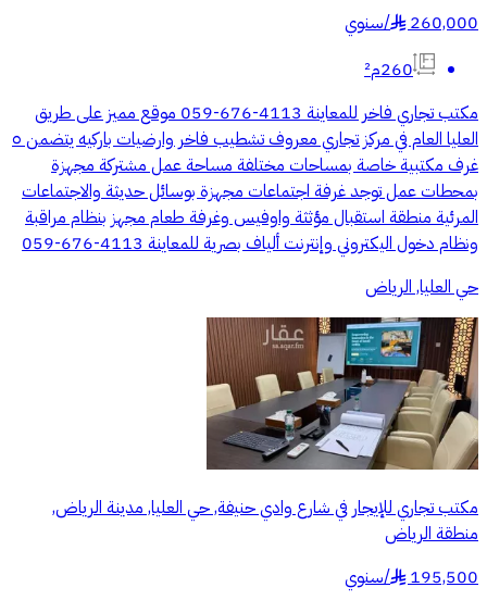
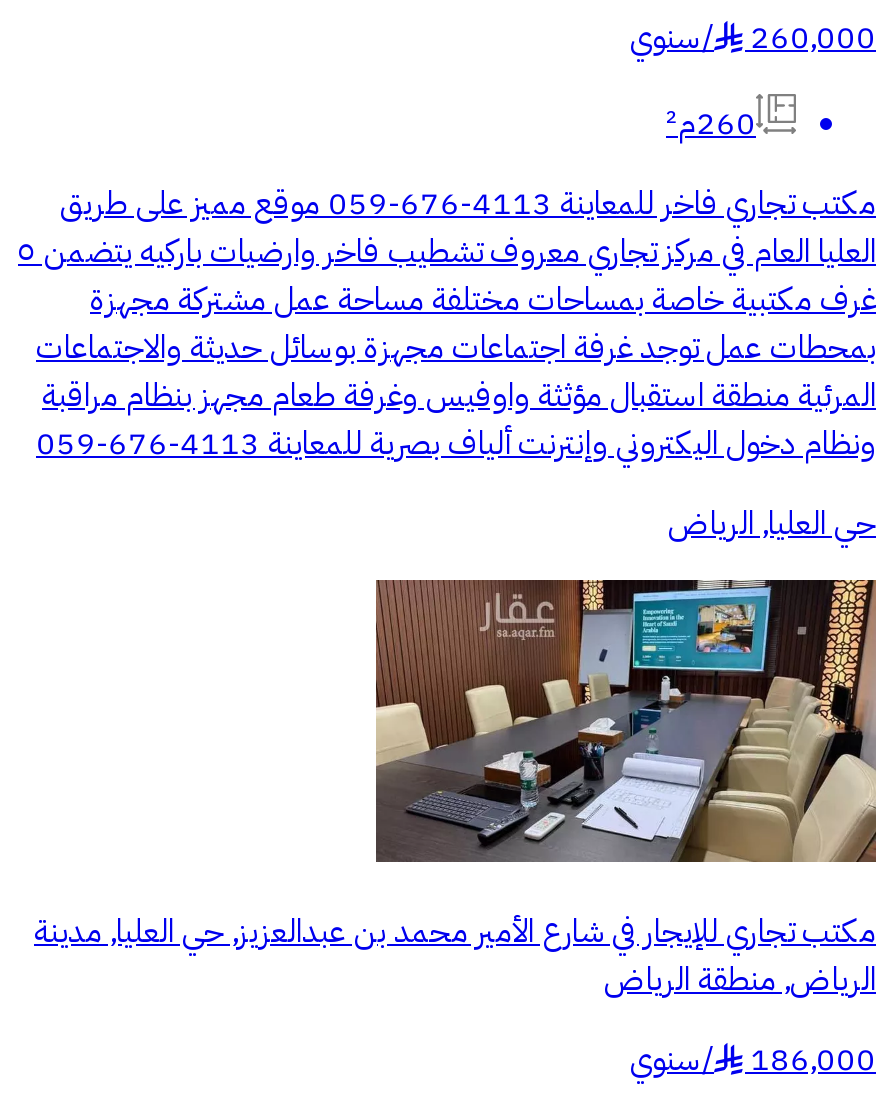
- مكتب تجاري للإيجار في شارع وادي حنيفة, حي العليا, مدينة الرياض,
- منطقة الرياض
+ مكتب تجاري للإيجار في شارع الأمير محمد بن عبدالعزيز, حي العليا, مدينة
+ الرياض, منطقة الرياض

- 195,500
+ 186,000
